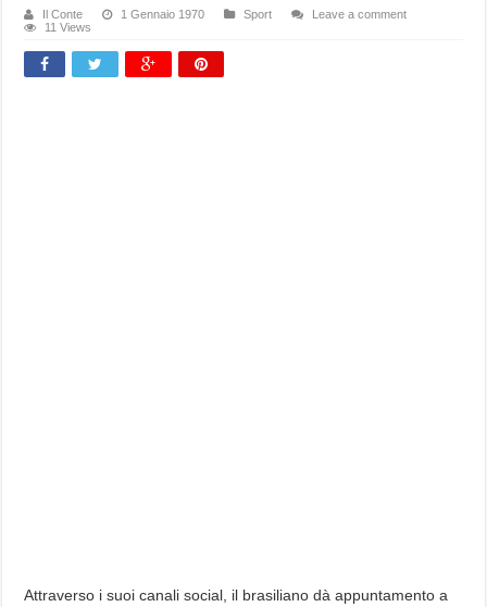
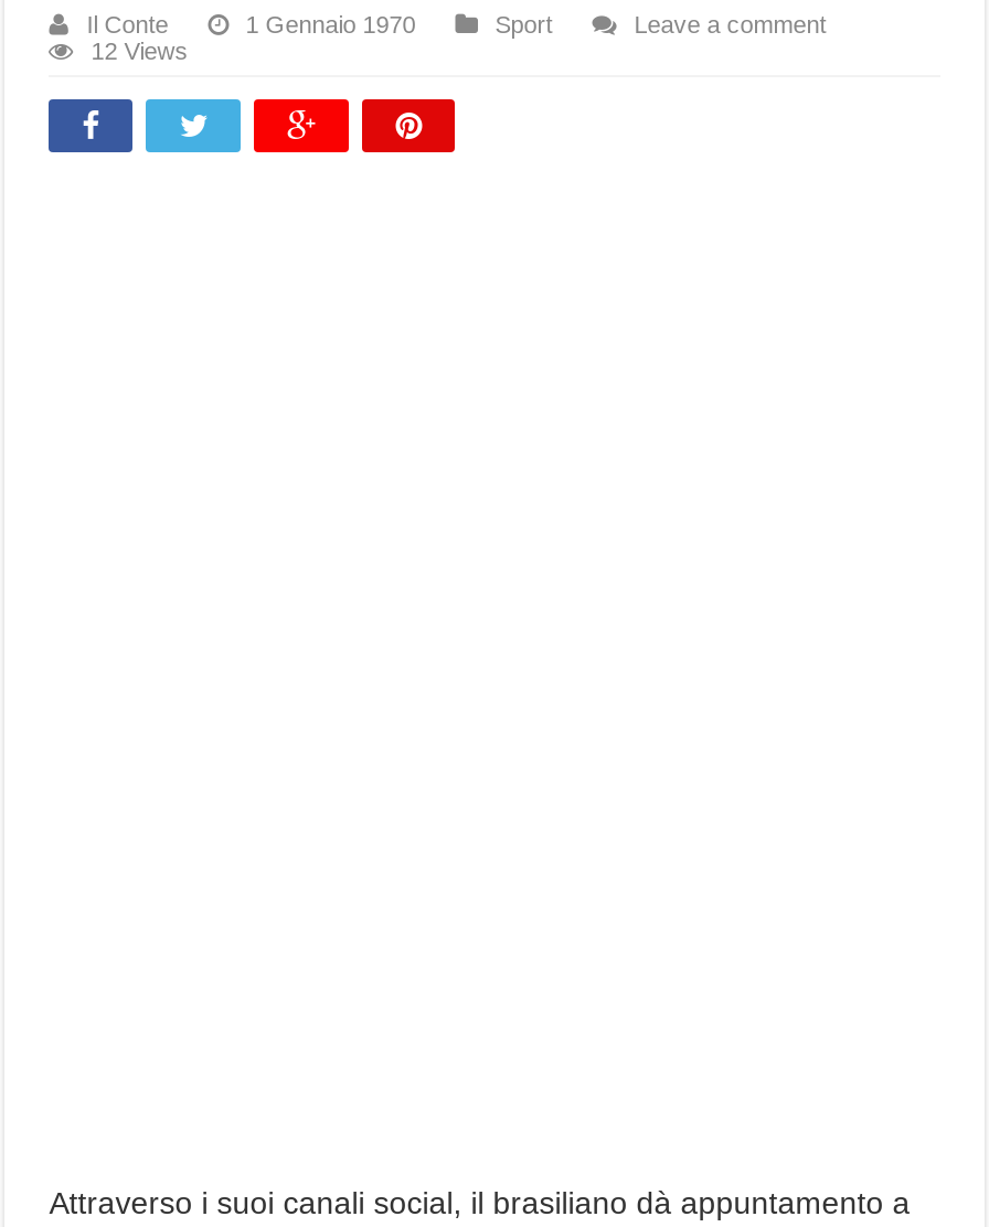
- 11 Views
+ 12 Views
